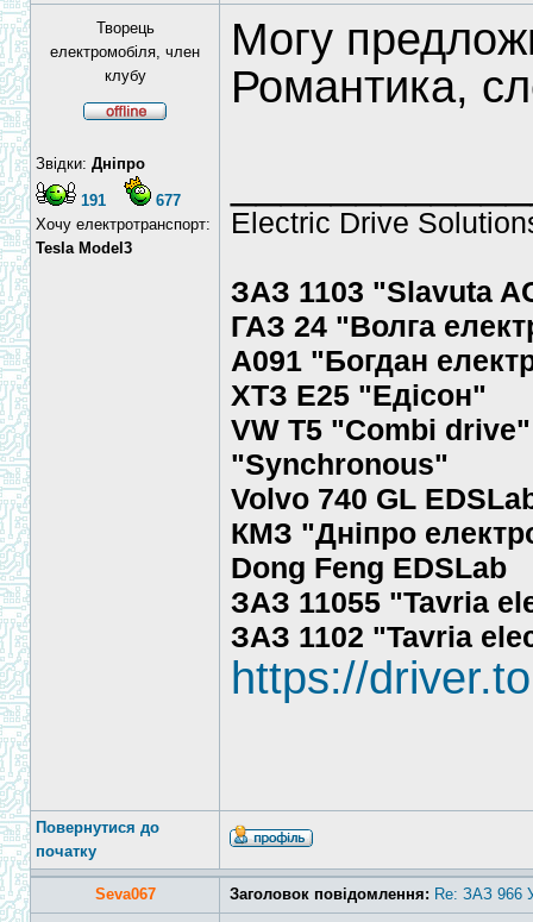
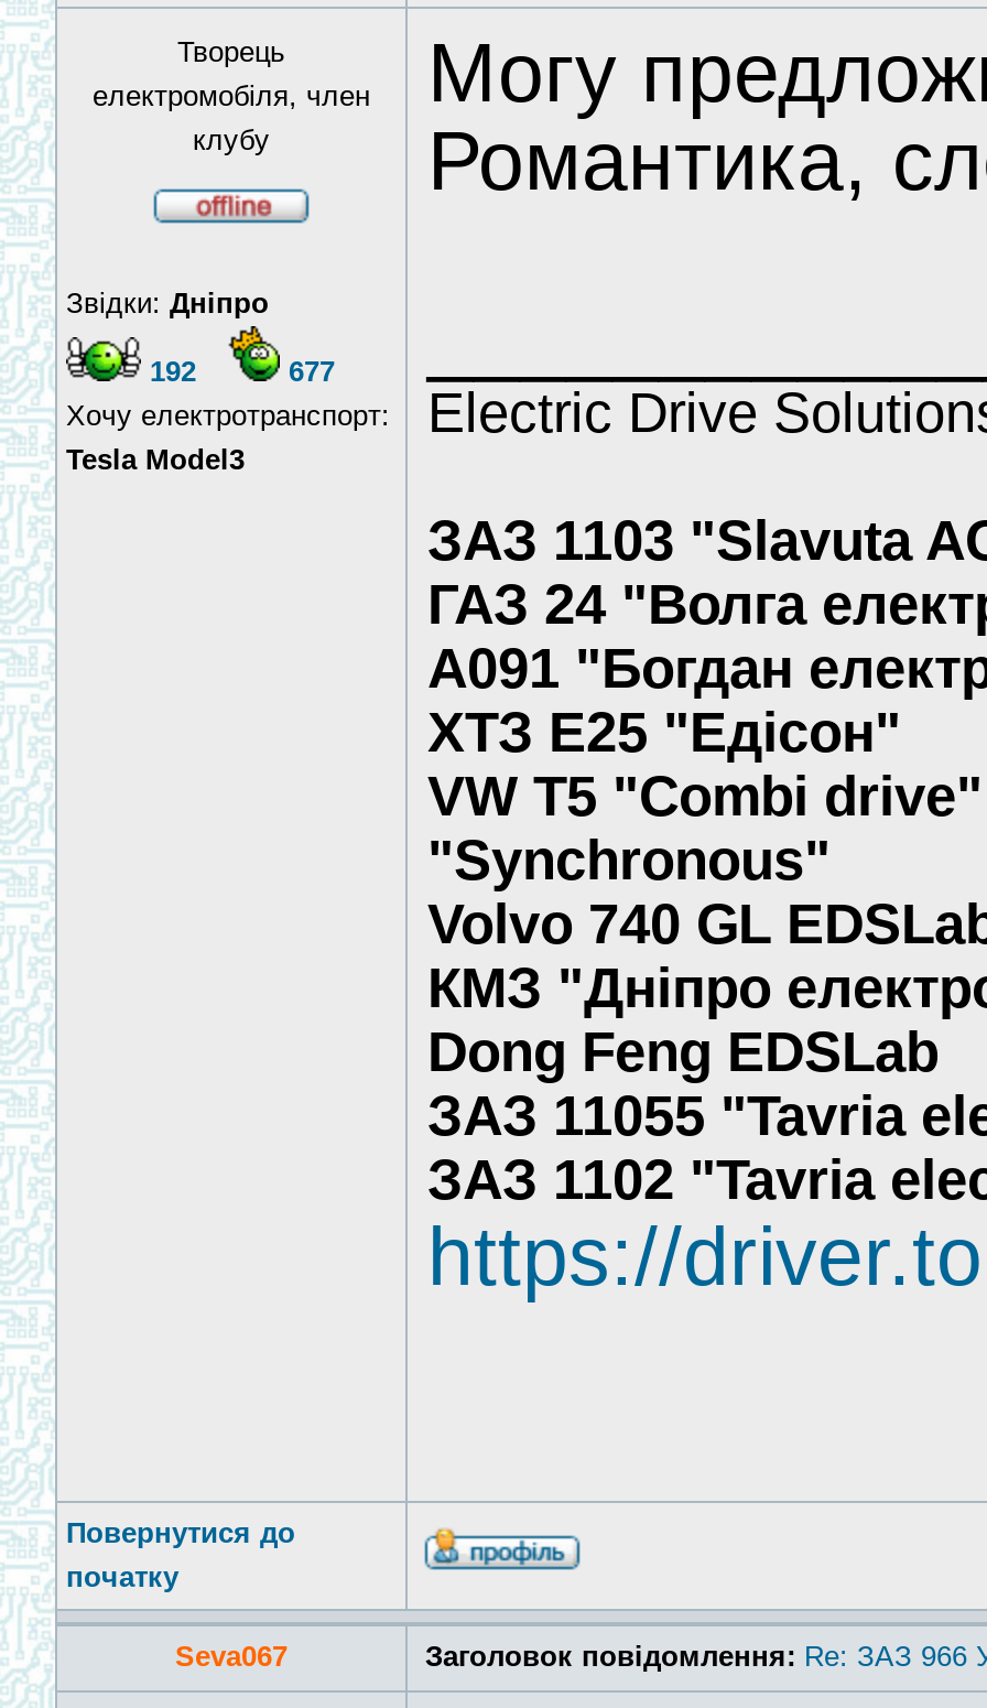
- 191
+ 192
